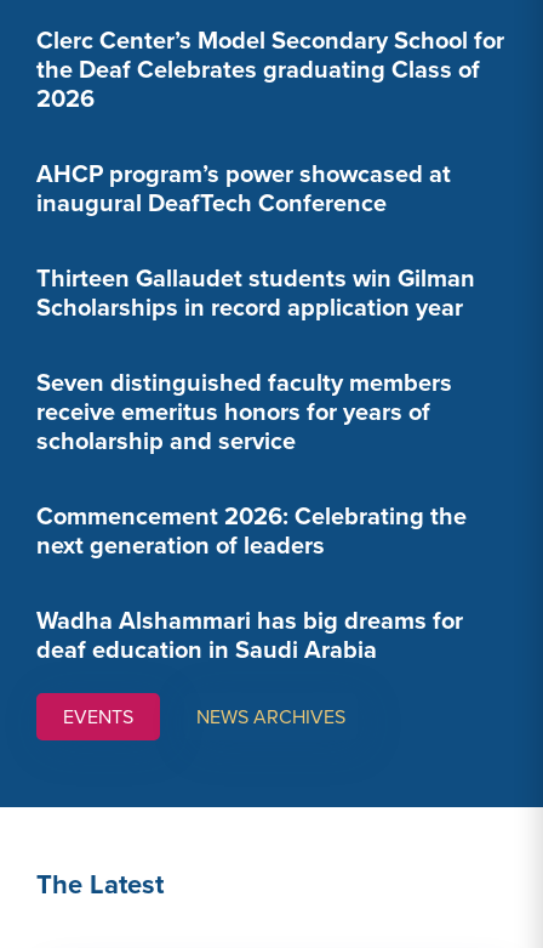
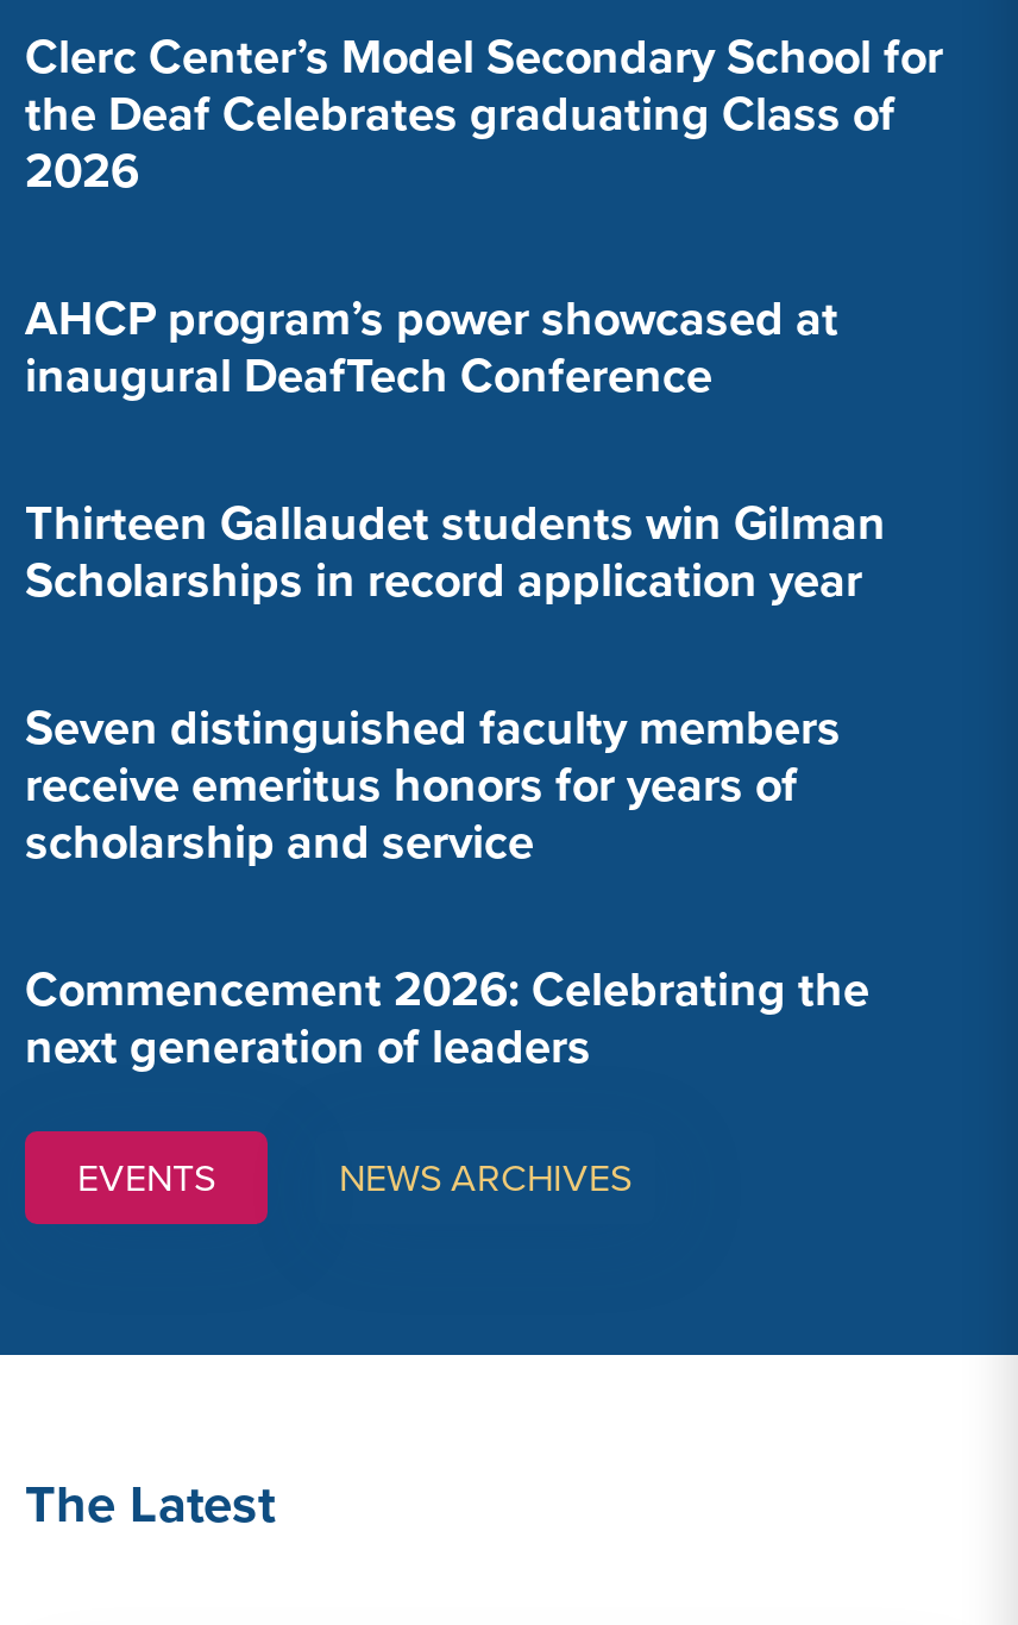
- Wadha Alshammari has big dreams for
- deaf education in Saudi Arabia
